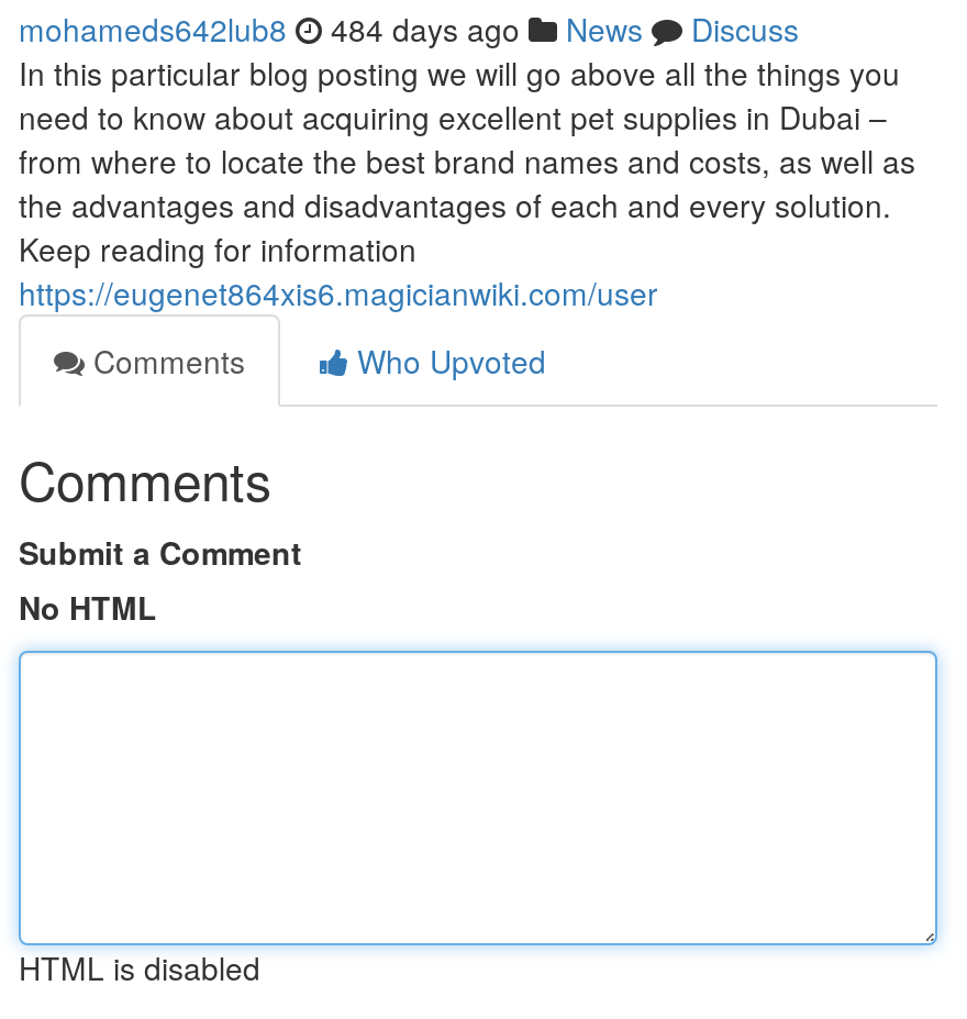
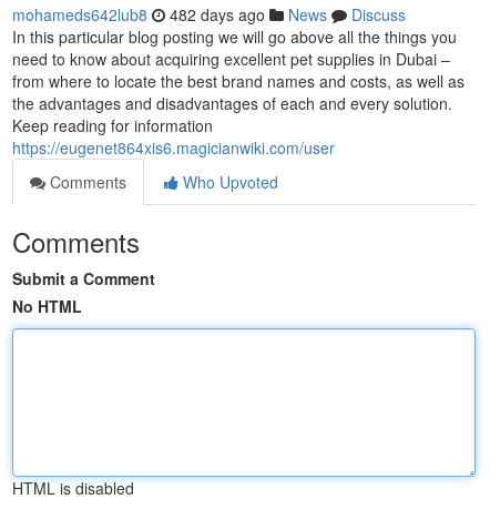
- mohameds642lub8 484 days ago News Discuss
+ mohameds642lub8 482 days ago News Discuss
